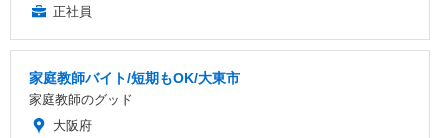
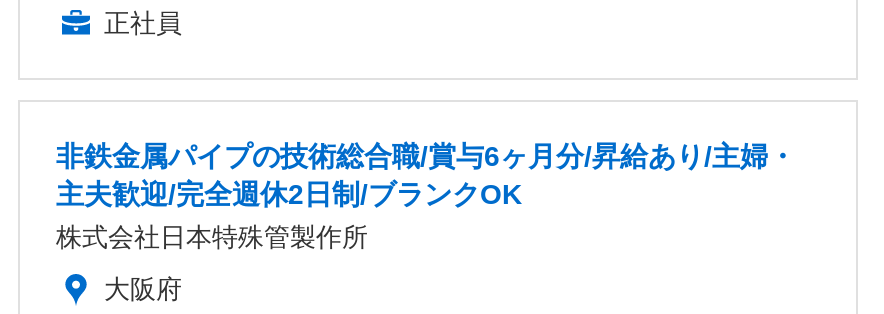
- 家庭教師バイト/短期もOK/大東市
- 家庭教師のグッド
+ 非鉄金属パイプの技術総合職/賞与6ヶ月分/昇給あり/主婦・
+ 主夫歓迎/完全週休2日制/ブランクOK
+ 株式会社日本特殊管製作所
